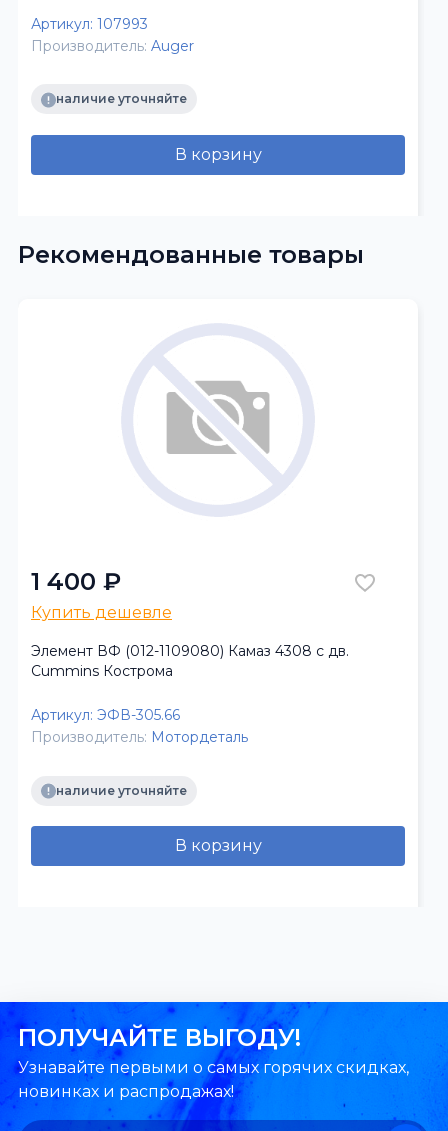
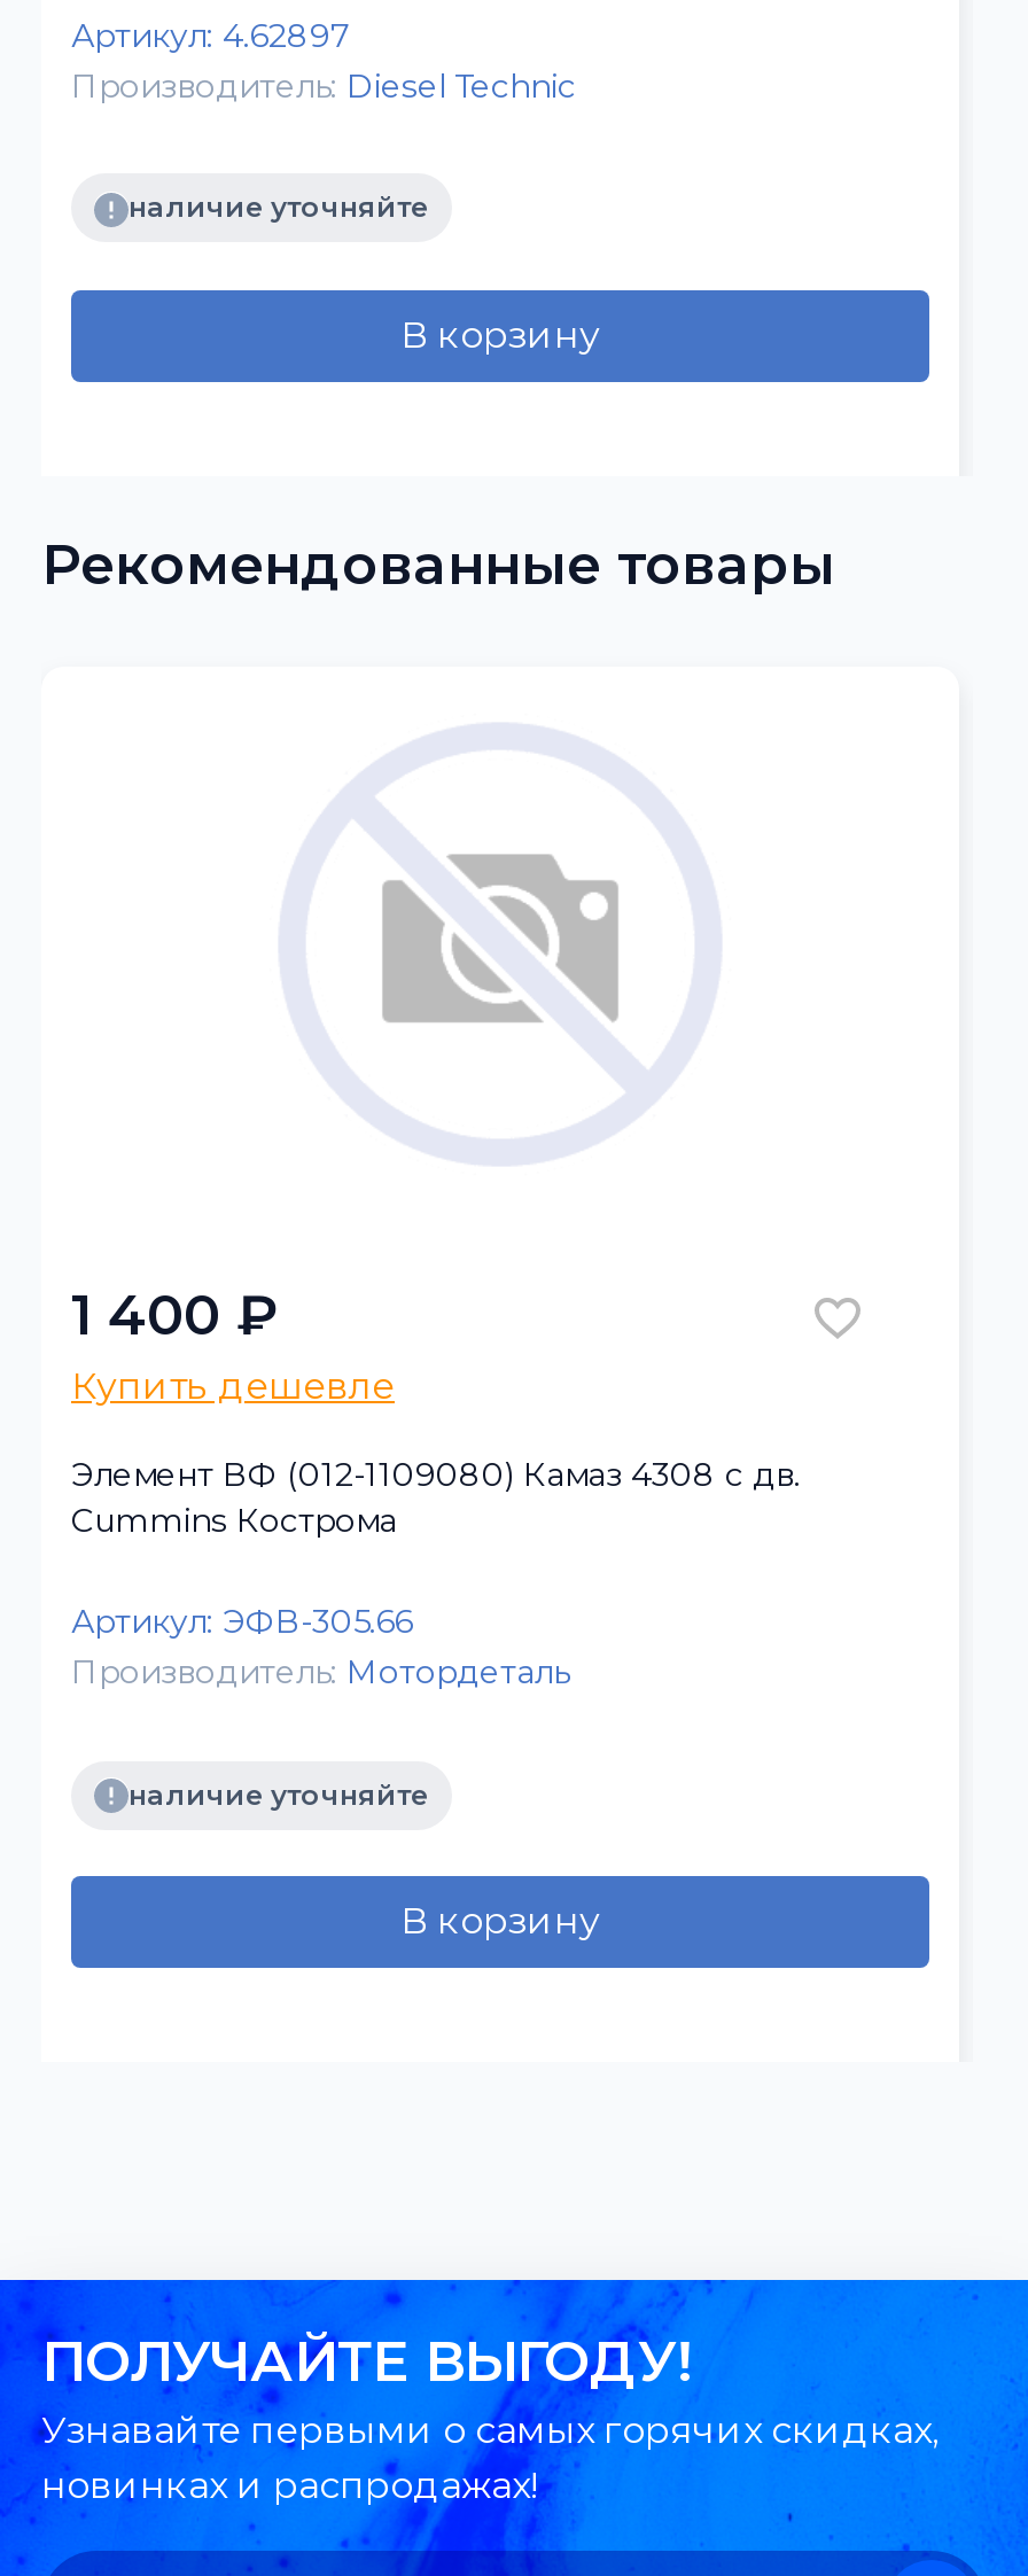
- Артикул: 107993
- Производитель: Auger
+ Артикул: 4.62897
+ Производитель: Diesel Technic
